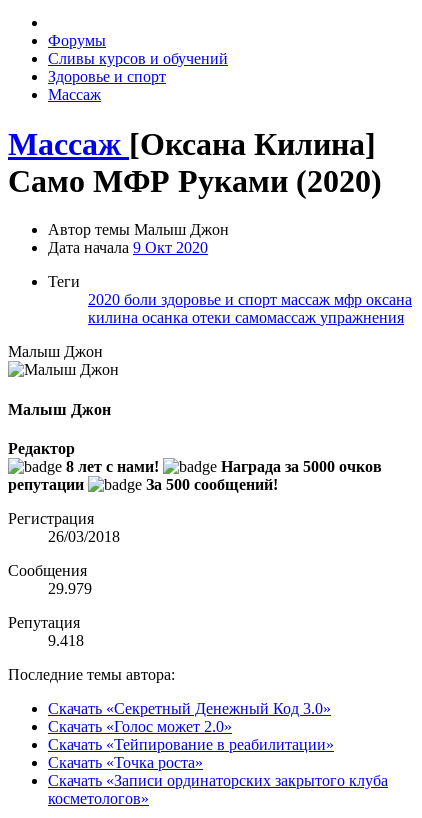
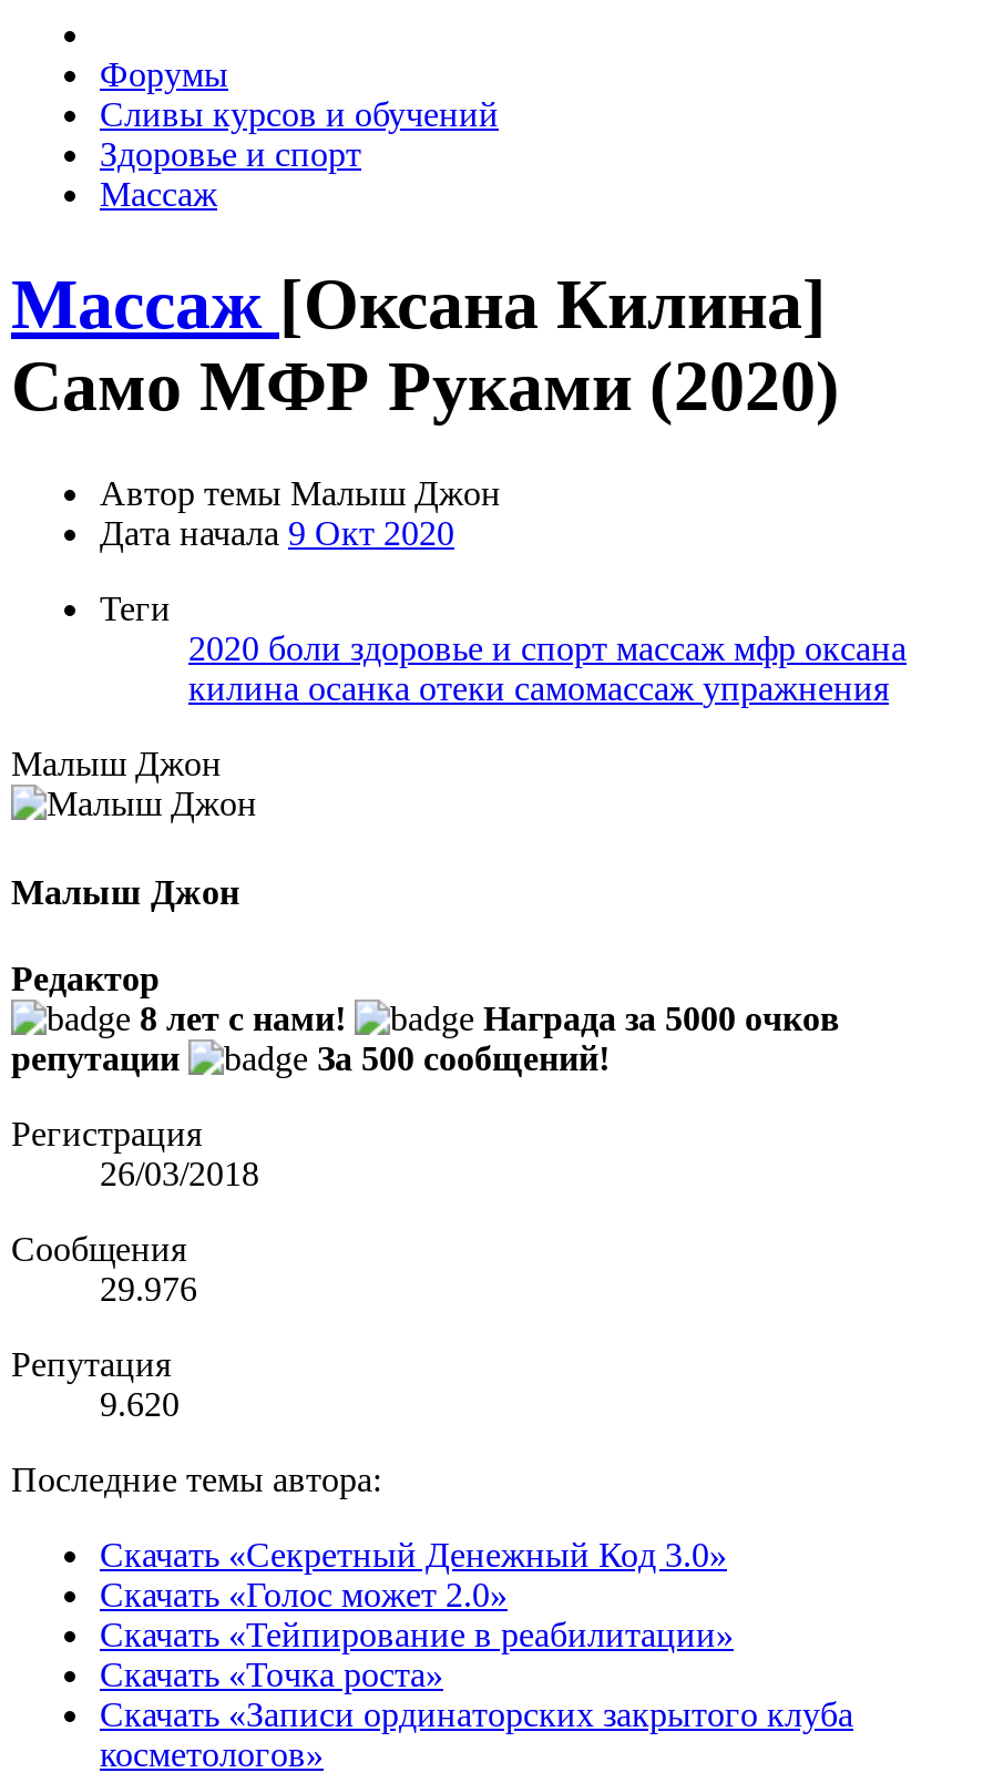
- 29.979
+ 29.976

- 9.418
+ 9.620
